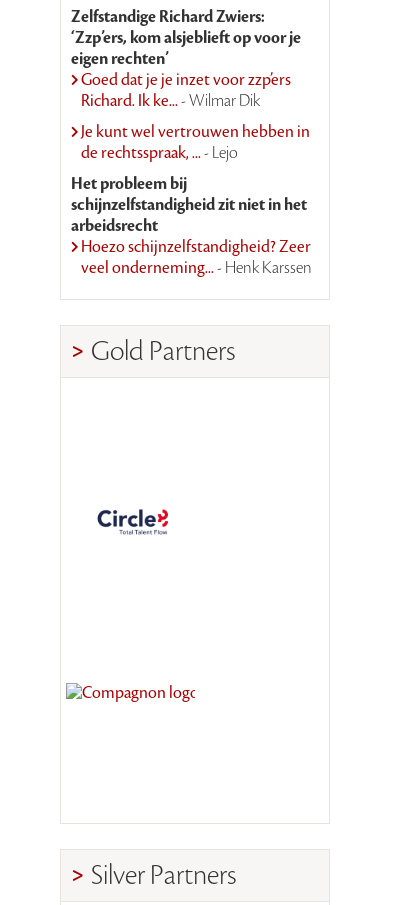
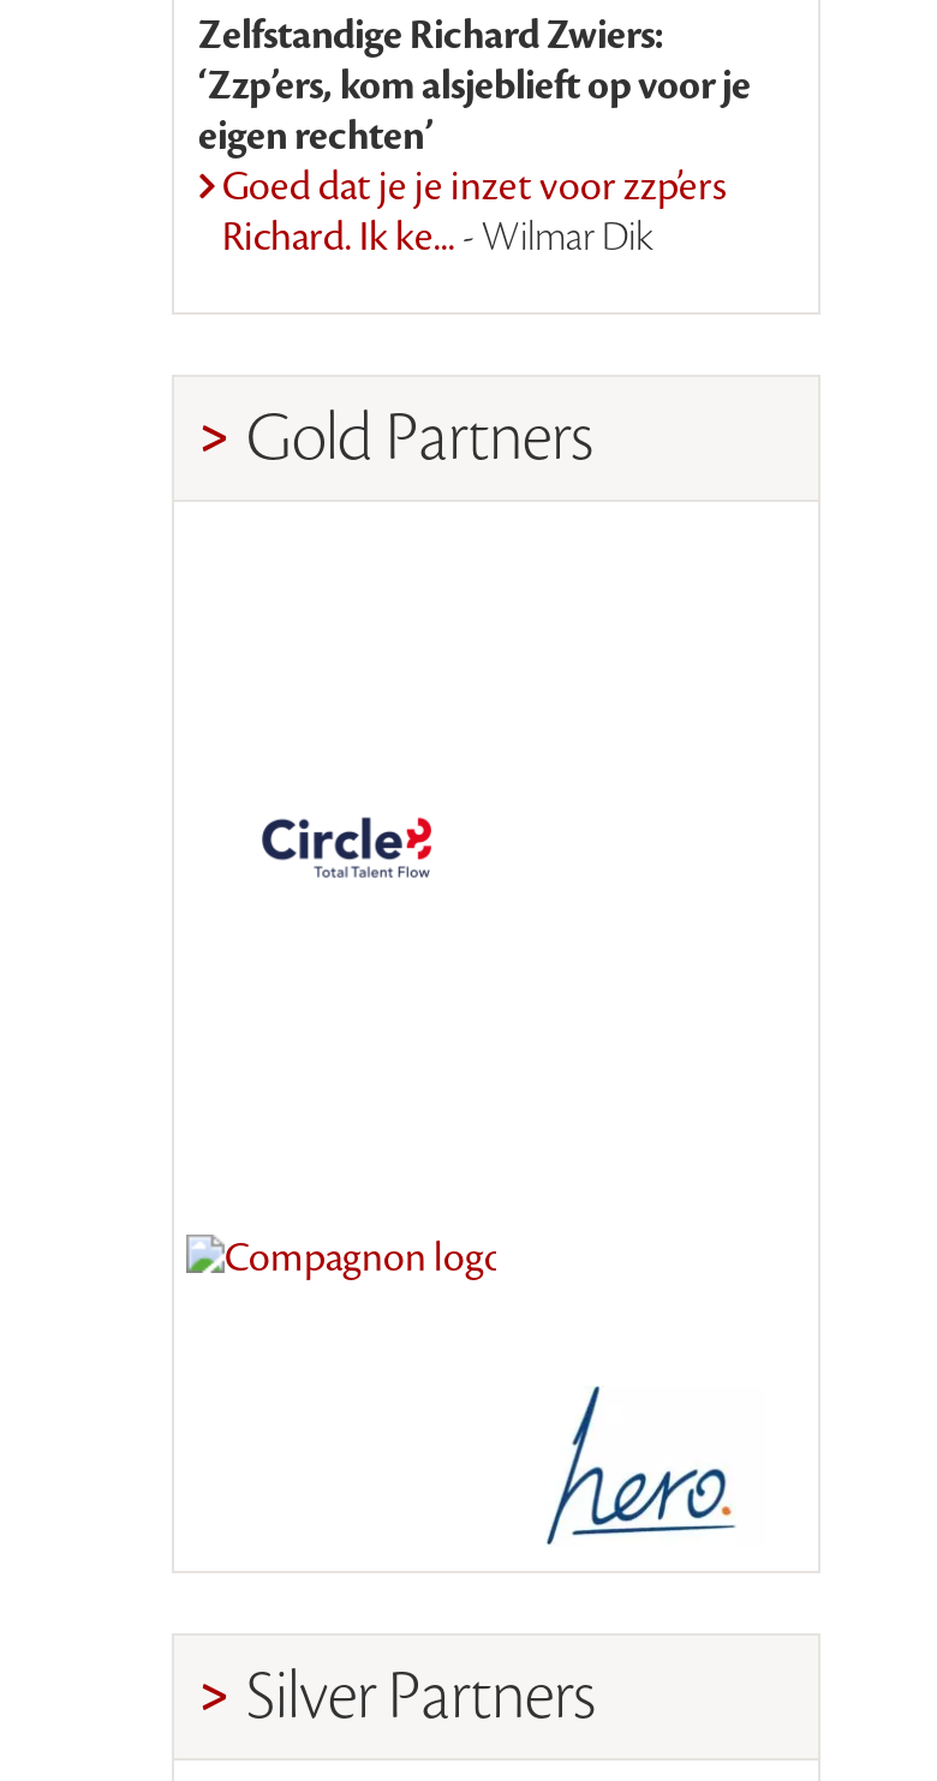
- Je kunt wel vertrouwen hebben in
- de rechtsspraak, ... - Lejo
- Het probleem bij
- schijnzelfstandigheid zit niet in het
- arbeidsrecht
- Hoezo schijnzelfstandigheid? Zeer
- veel onderneming... - Henk Karssen

+ [image]
